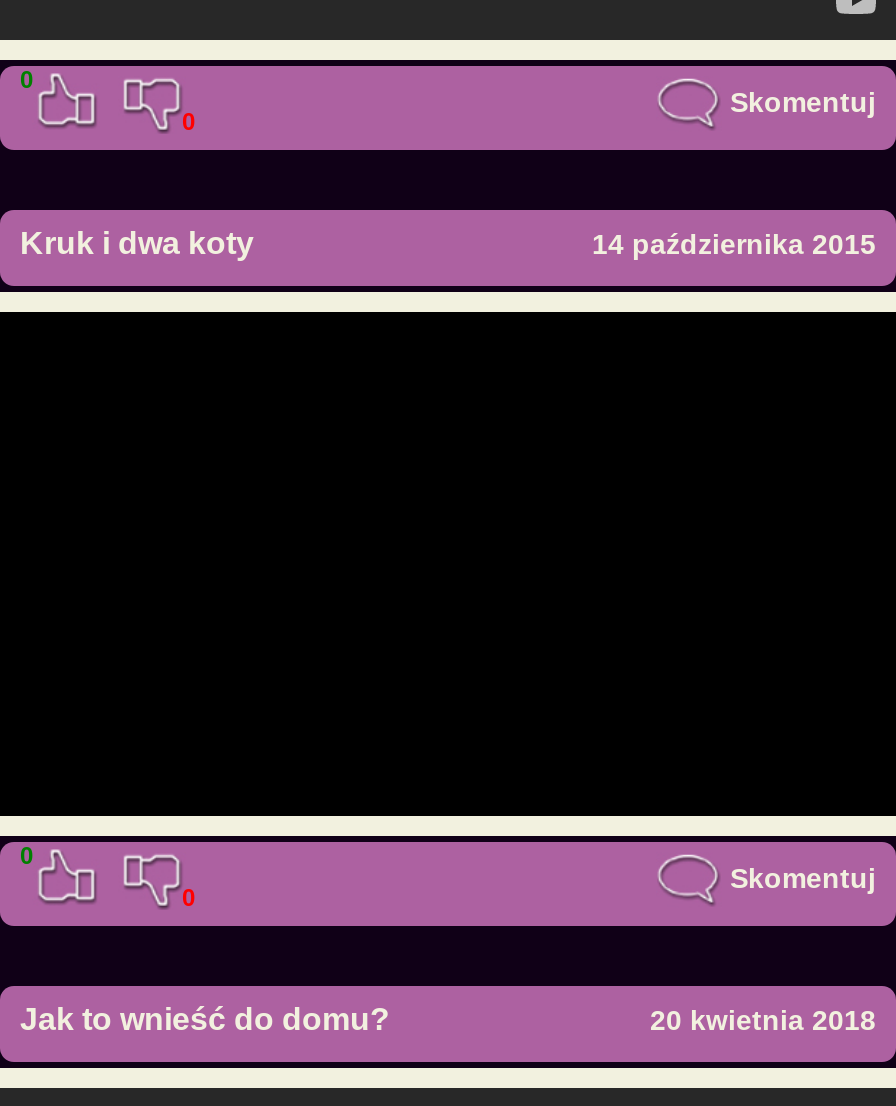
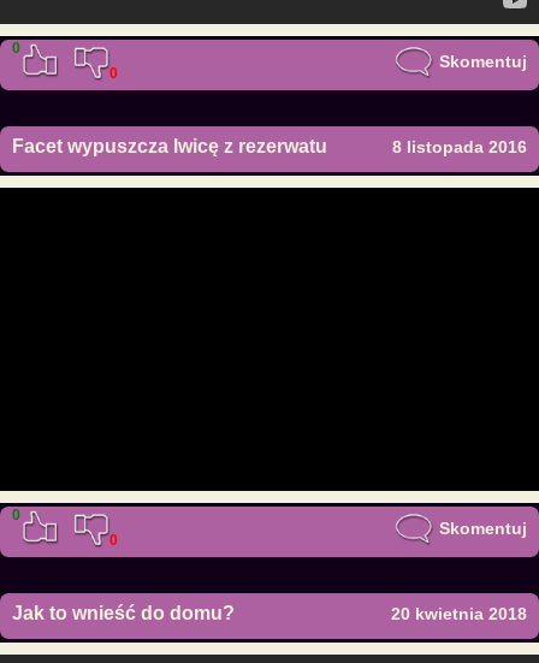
- Kruk i dwa koty
- 14 października 2015
+ Facet wypuszcza lwicę z rezerwatu
+ 8 listopada 2016
